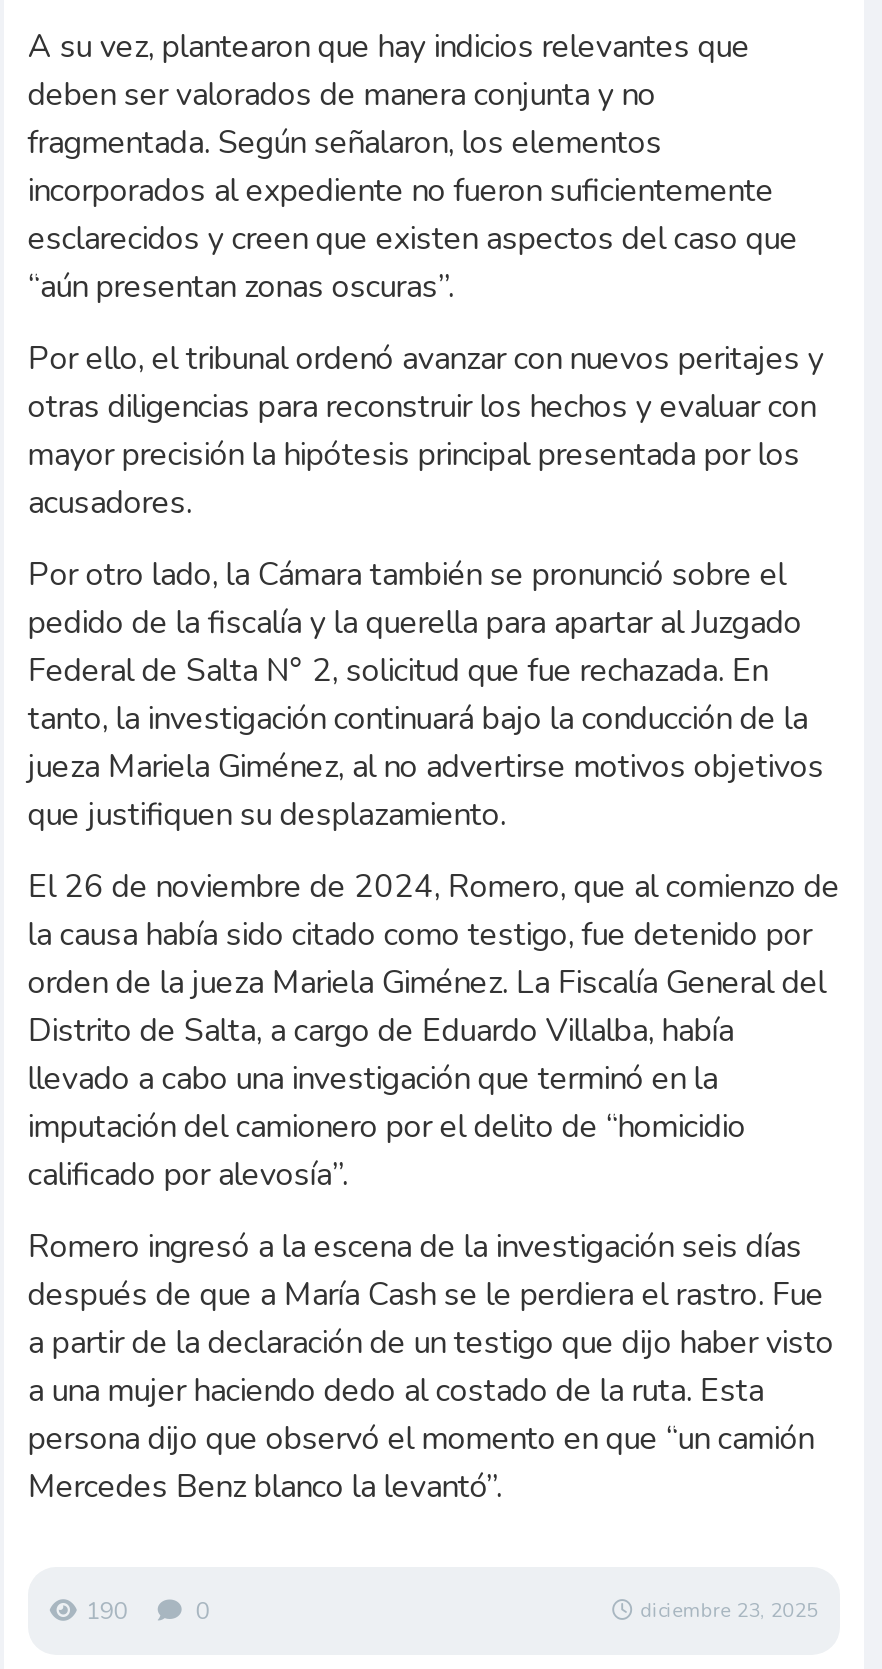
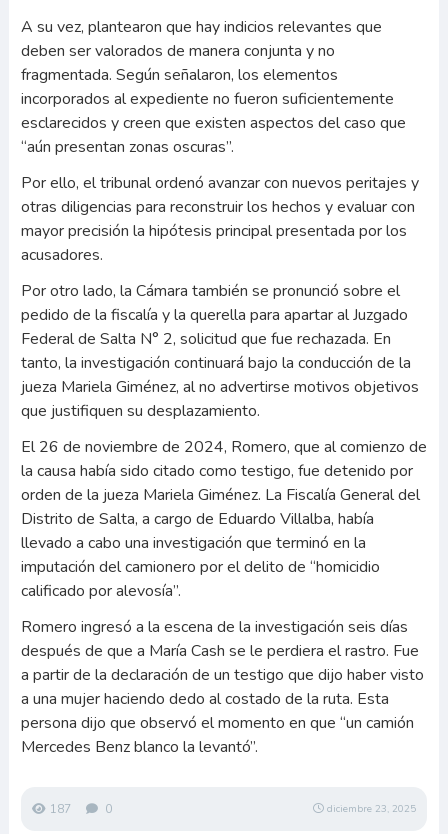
- 190 0
+ 187 0
